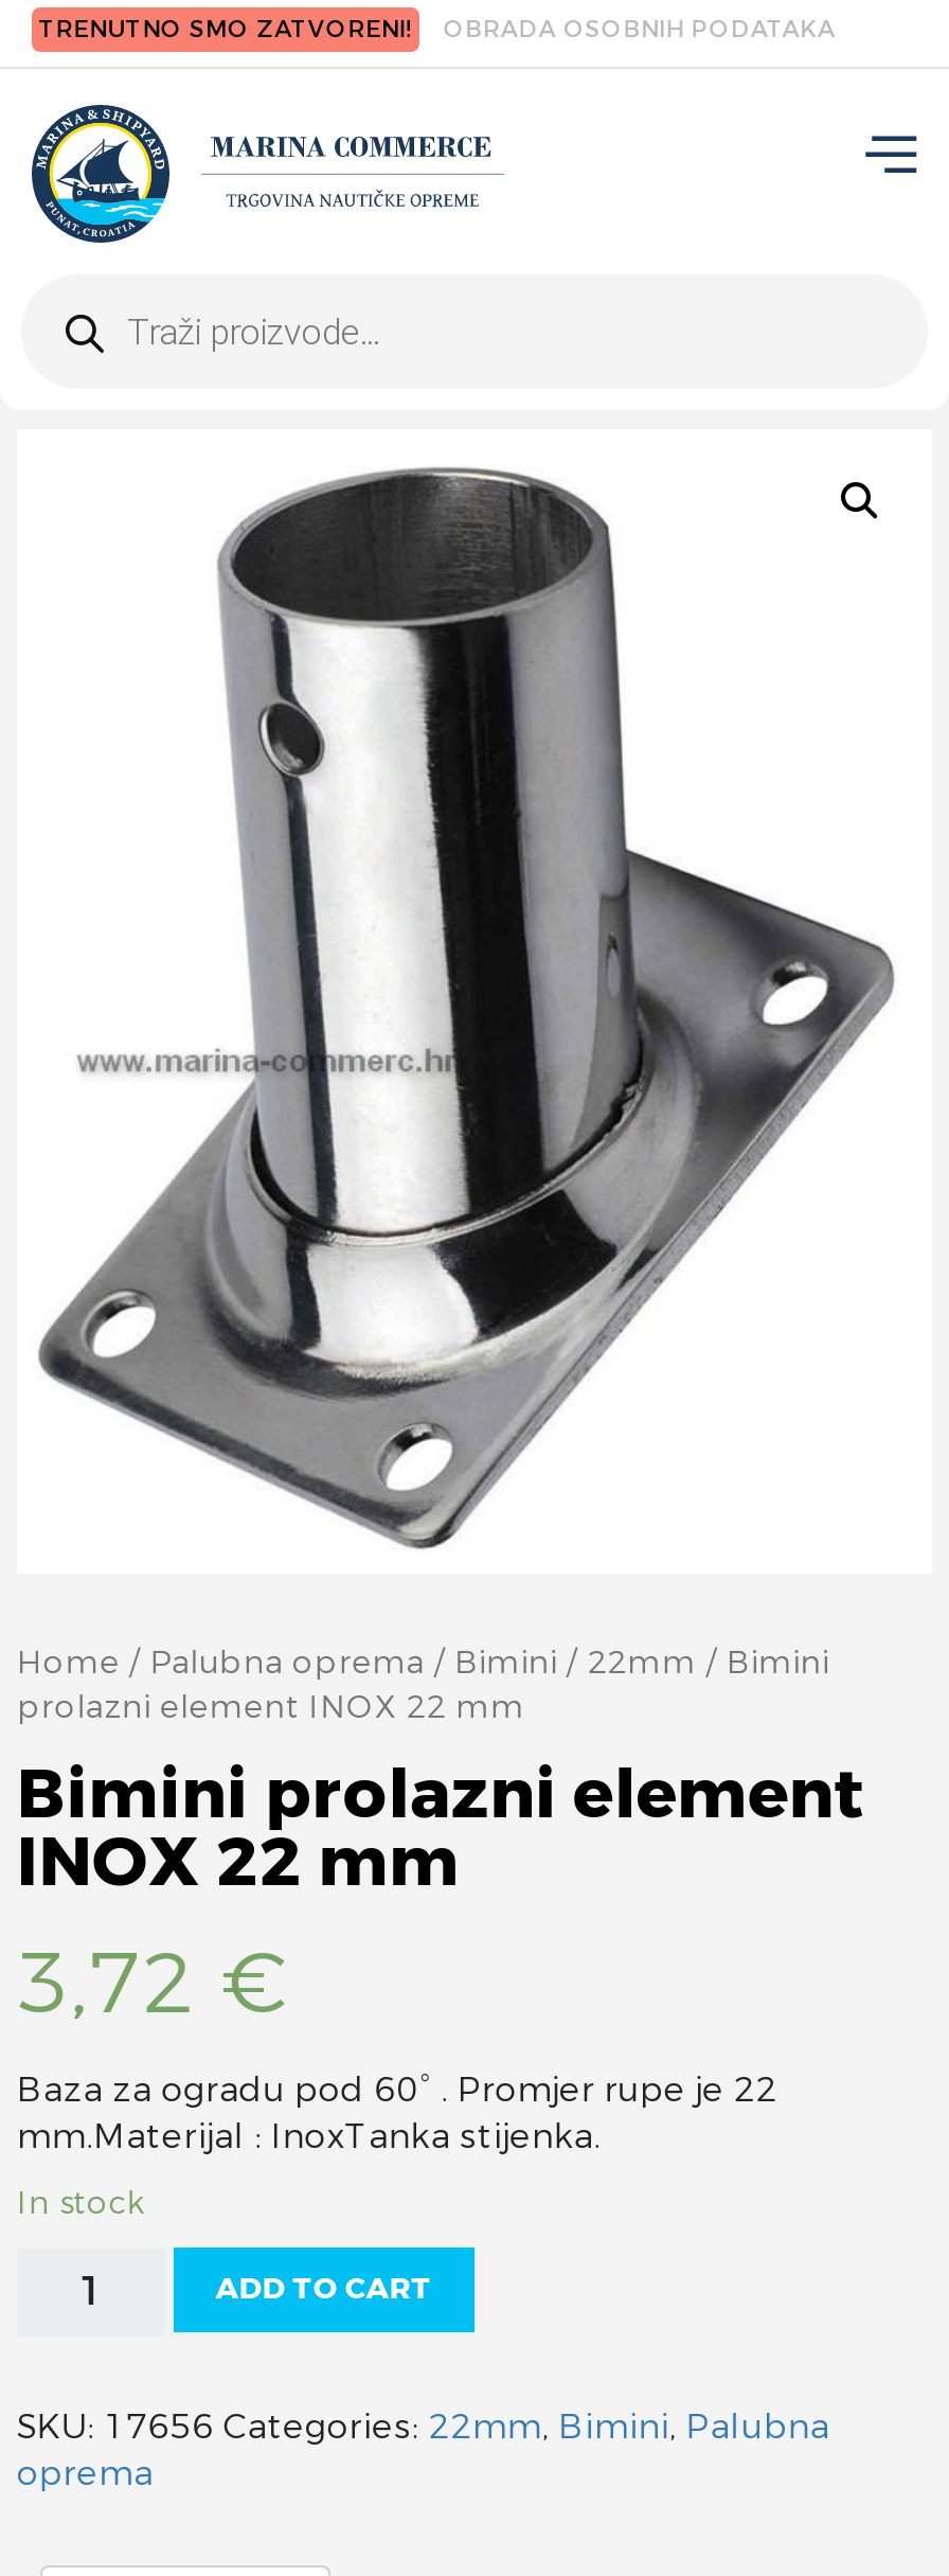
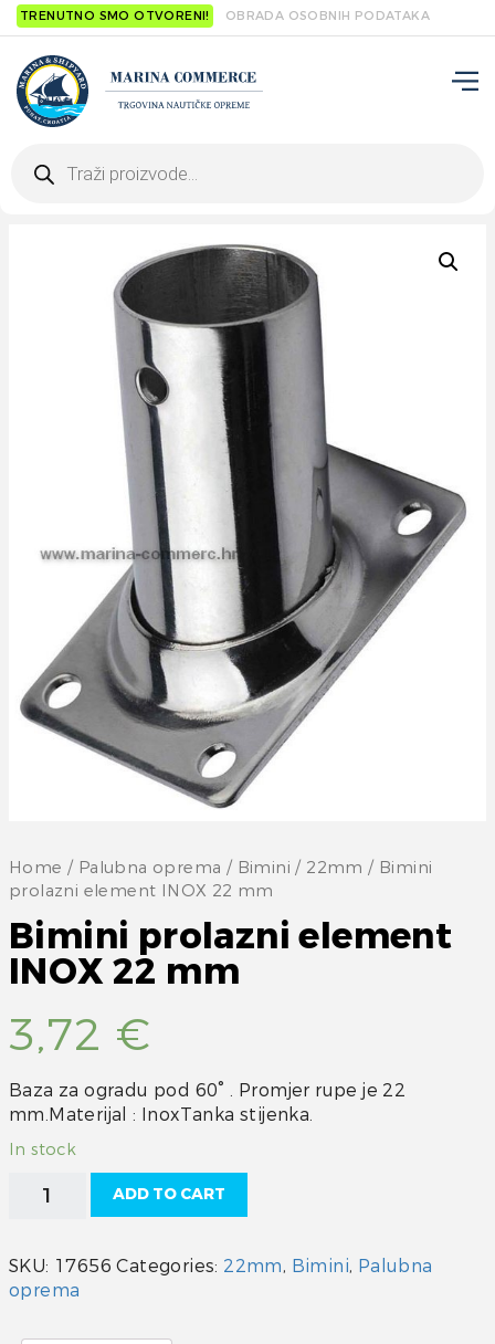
- TRENUTNO SMO ZATVORENI!
+ TRENUTNO SMO OTVORENI!
